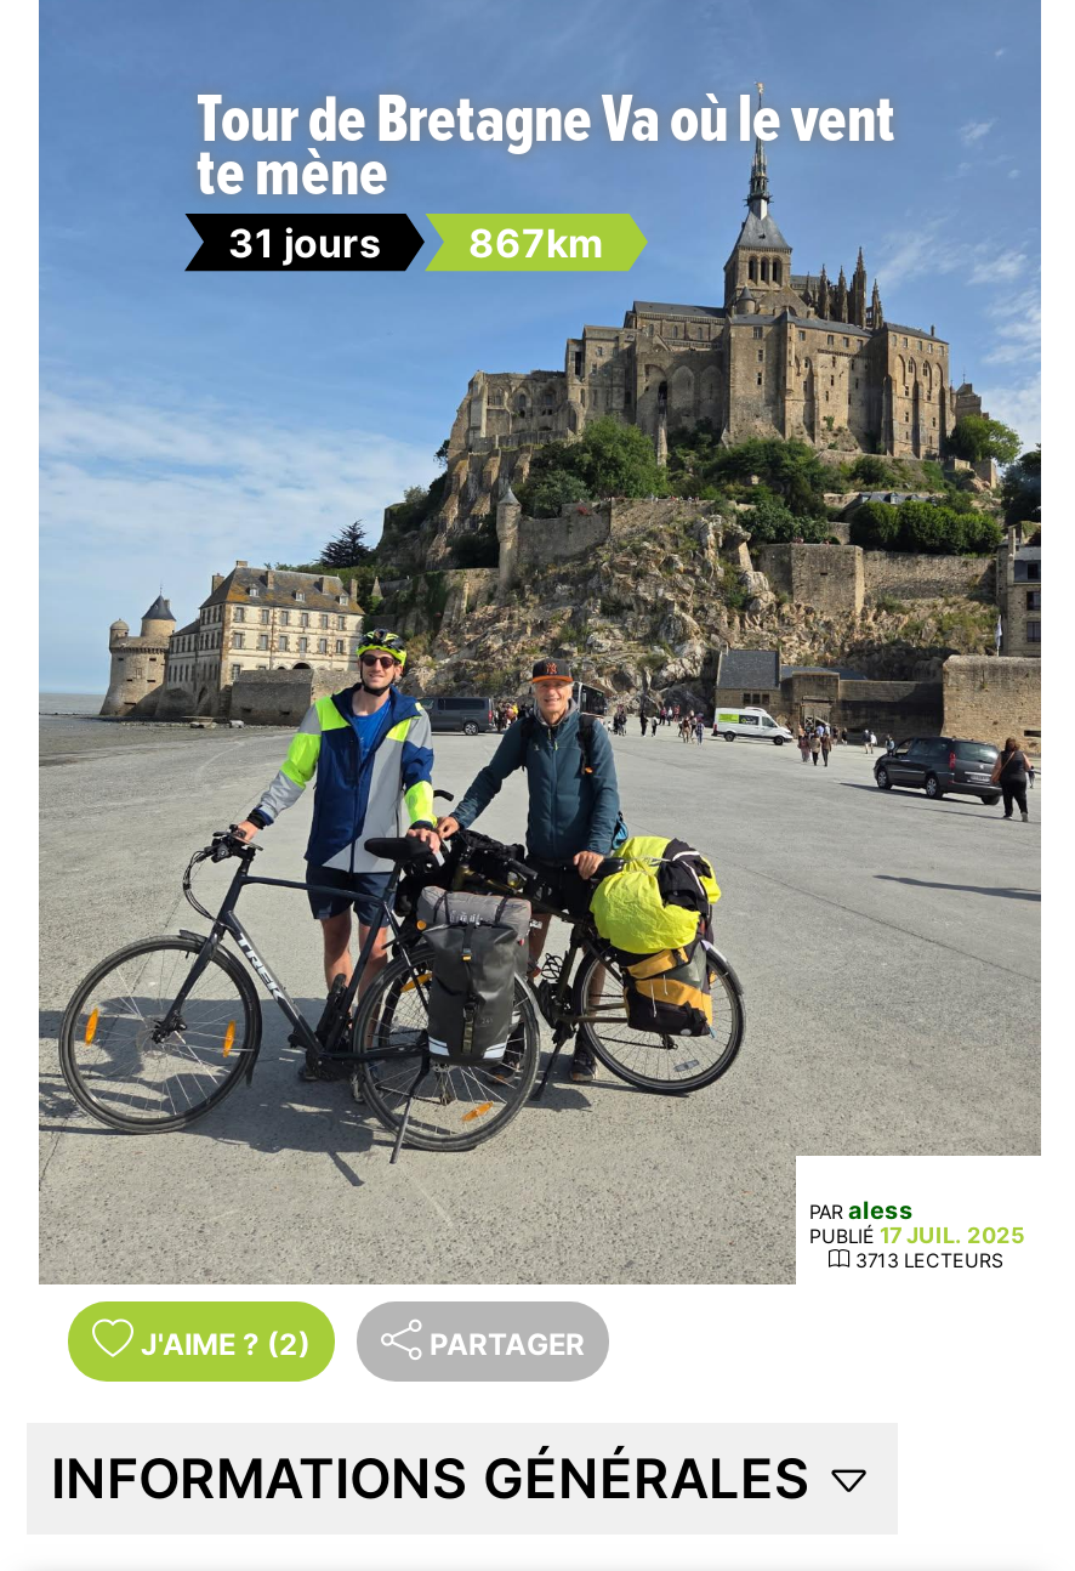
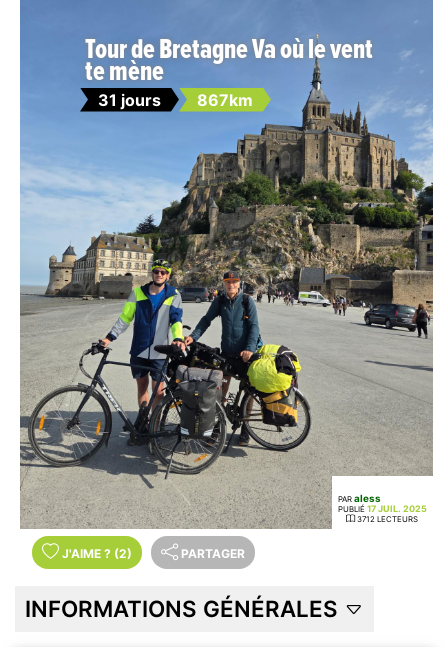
- 3713 LECTEURS
+ 3712 LECTEURS
